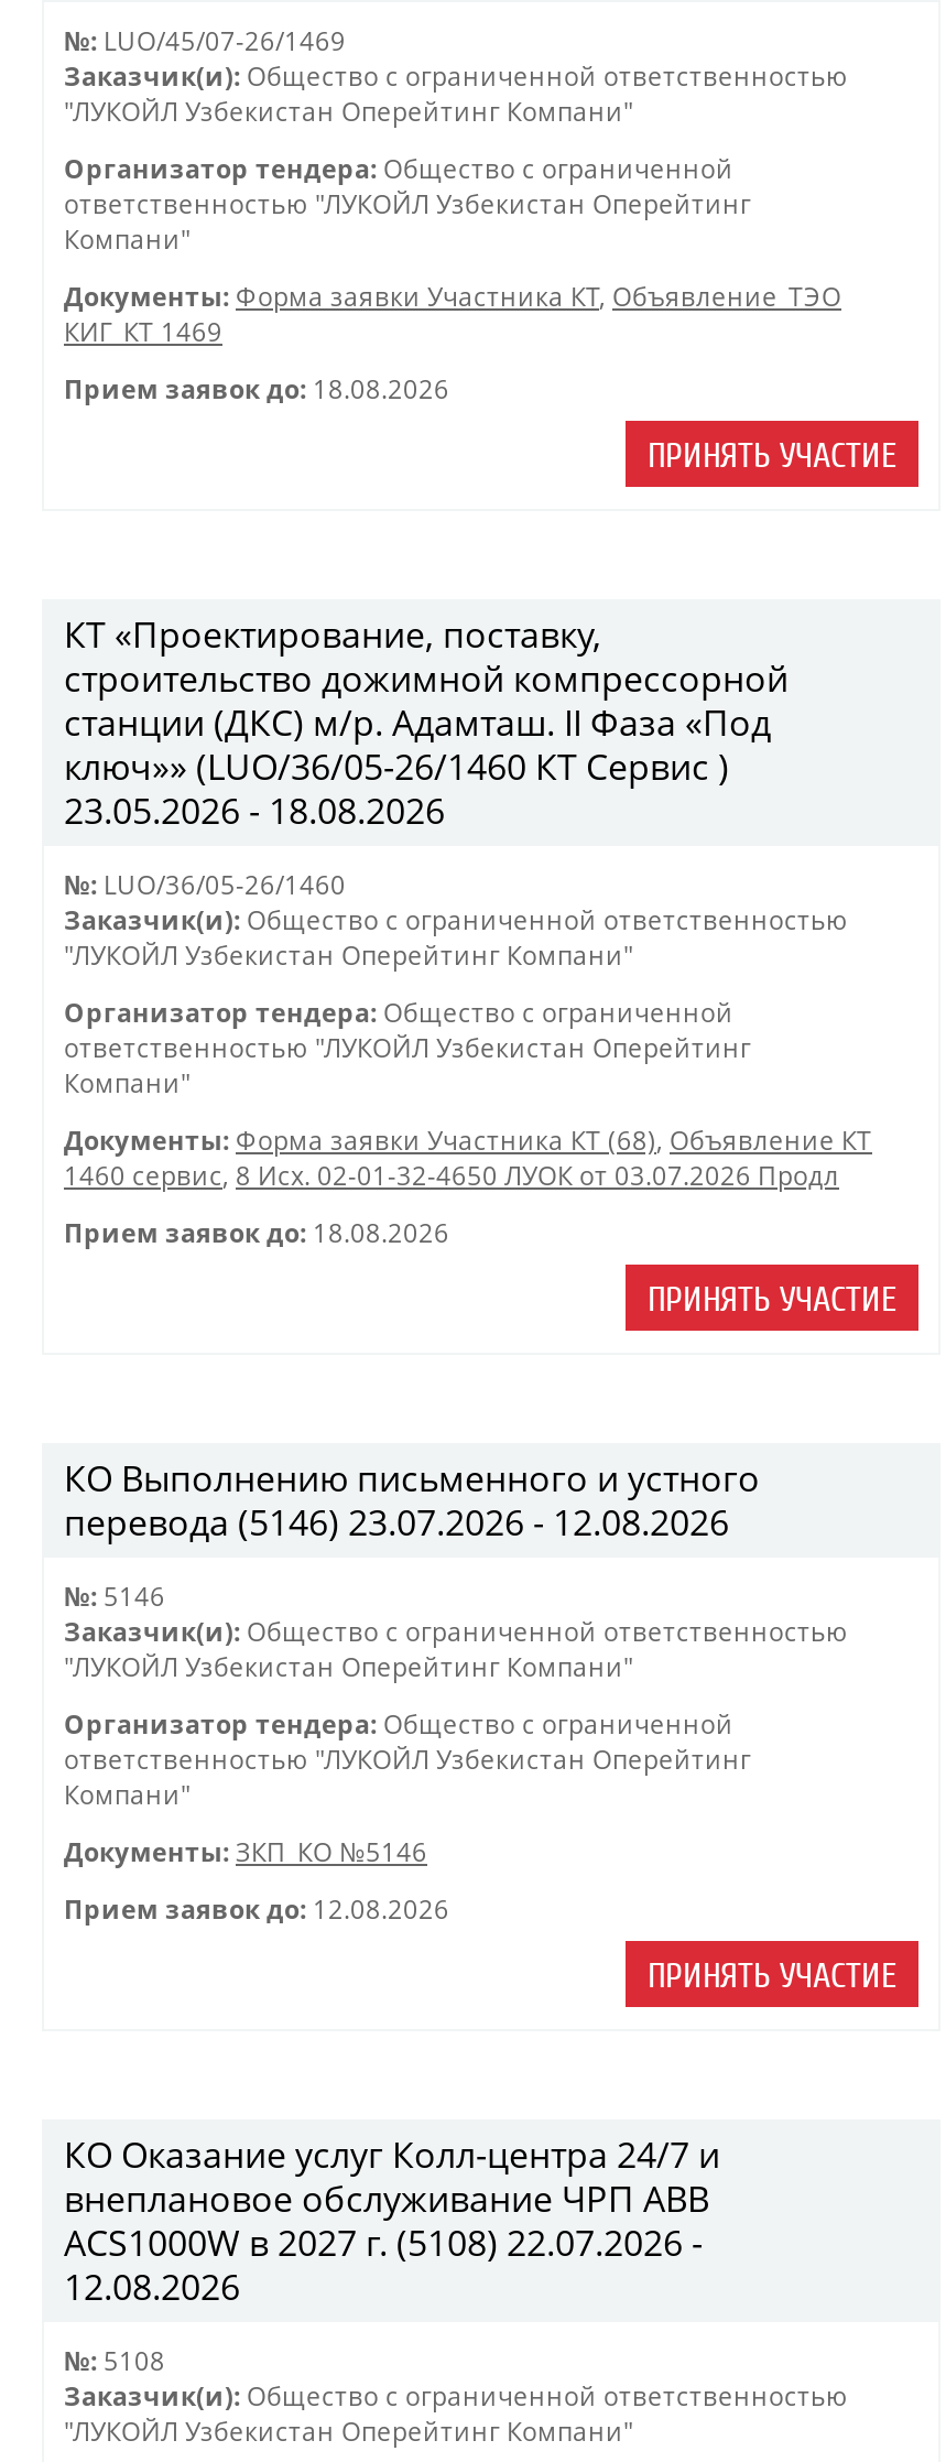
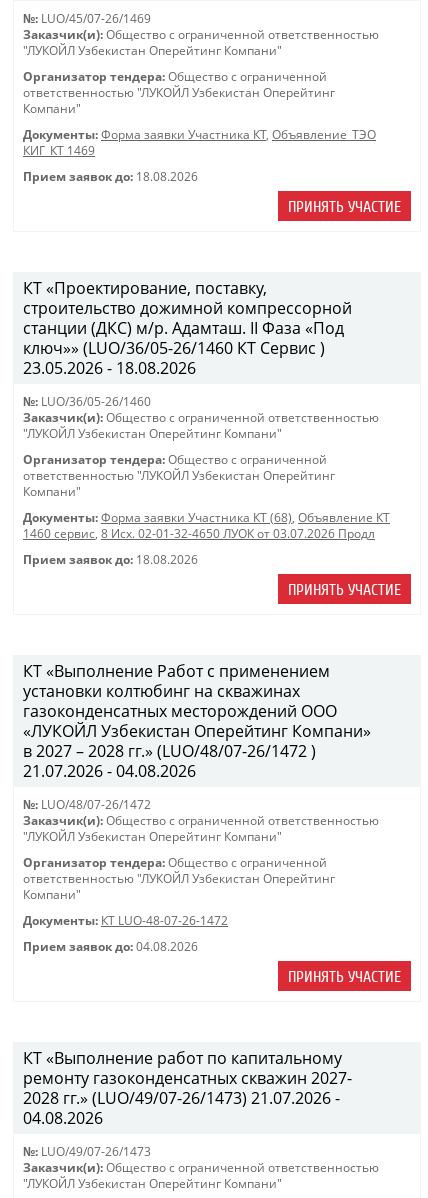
- КО Выполнению письменного и устного
- перевода (5146) 23.07.2026 - 12.08.2026
+ КТ «Выполнение Работ с применением
+ установки колтюбинг на скважинах
+ газоконденсатных месторождений ООО
+ «ЛУКОЙЛ Узбекистан Оперейтинг Компани»
+ в 2027 – 2028 гг.» (LUO/48/07-26/1472 )
+ 21.07.2026 - 04.08.2026

- №: 5146
+ №: LUO/48/07-26/1472

- Документы: ЗКП_КО №5146
+ Документы: КТ LUO-48-07-26-1472

- Прием заявок до: 12.08.2026
+ Прием заявок до: 04.08.2026

- КО Оказание услуг Колл-центра 24/7 и
- внеплановое обслуживание ЧРП АВВ
- ACS1000W в 2027 г. (5108) 22.07.2026 -
- 12.08.2026
+ КТ «Выполнение работ по капитальному
+ ремонту газоконденсатных скважин 2027-
+ 2028 гг.» (LUO/49/07-26/1473) 21.07.2026 -
+ 04.08.2026

- №: 5108
+ №: LUO/49/07-26/1473
